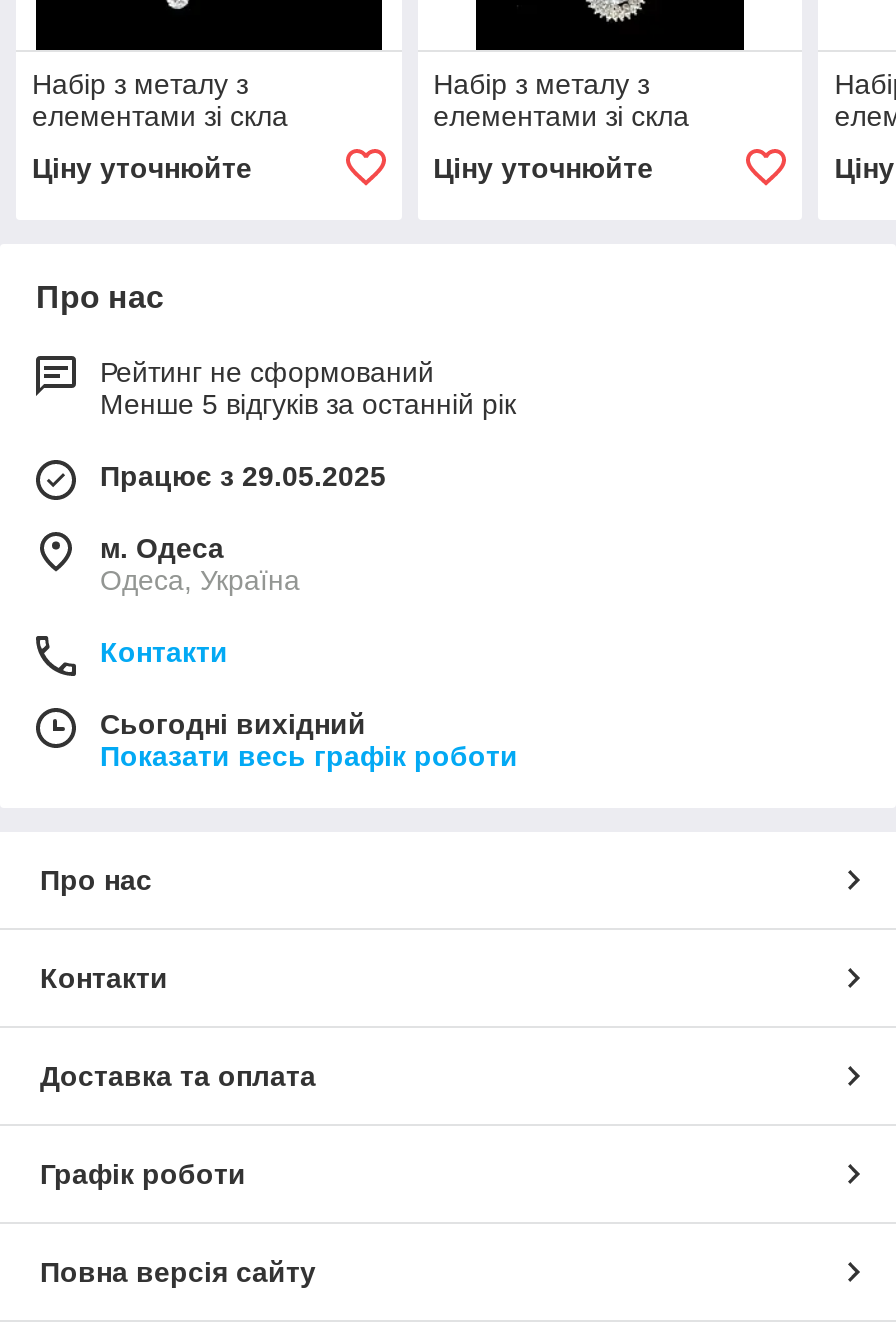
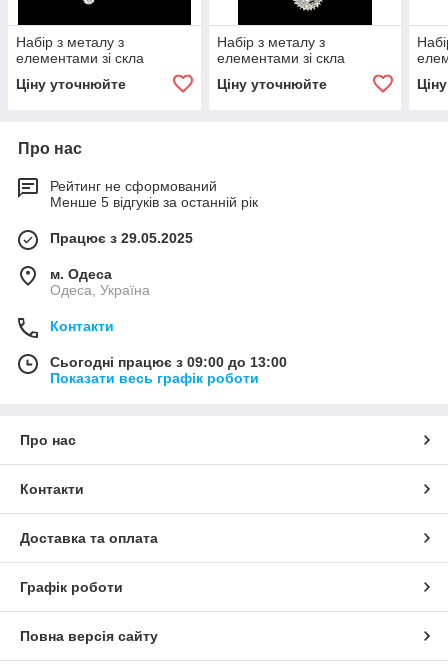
- Сьогодні вихідний
+ Сьогодні працює з 09:00 до 13:00
